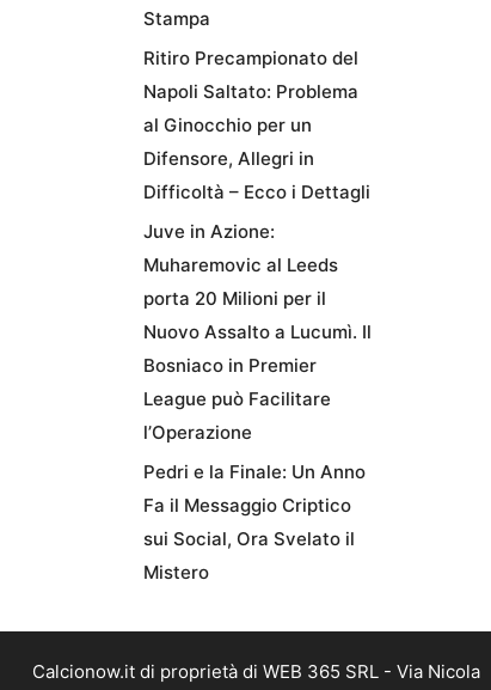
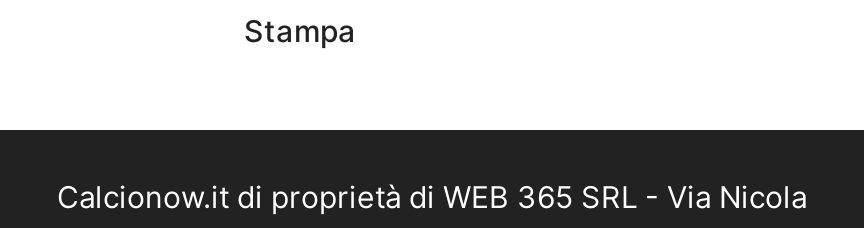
- Ritiro Precampionato del
- Napoli Saltato: Problema
- al Ginocchio per un
- Difensore, Allegri in
- Difficoltà – Ecco i Dettagli
- Juve in Azione:
- Muharemovic al Leeds
- porta 20 Milioni per il
- Nuovo Assalto a Lucumì. Il
- Bosniaco in Premier
- League può Facilitare
- l’Operazione
- Pedri e la Finale: Un Anno
- Fa il Messaggio Criptico
- sui Social, Ora Svelato il
- Mistero
